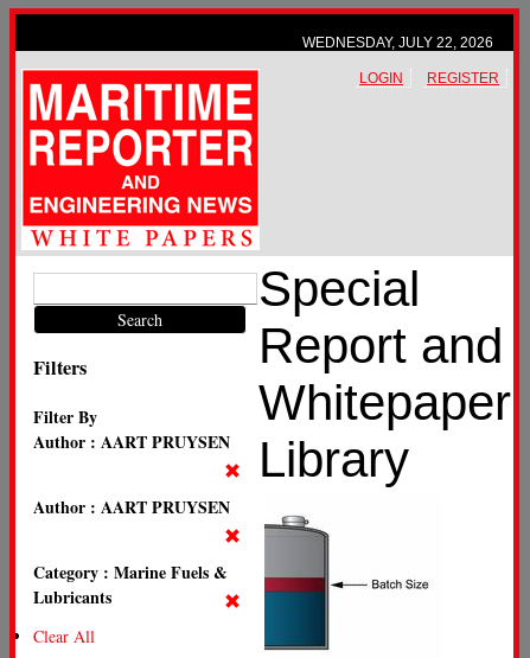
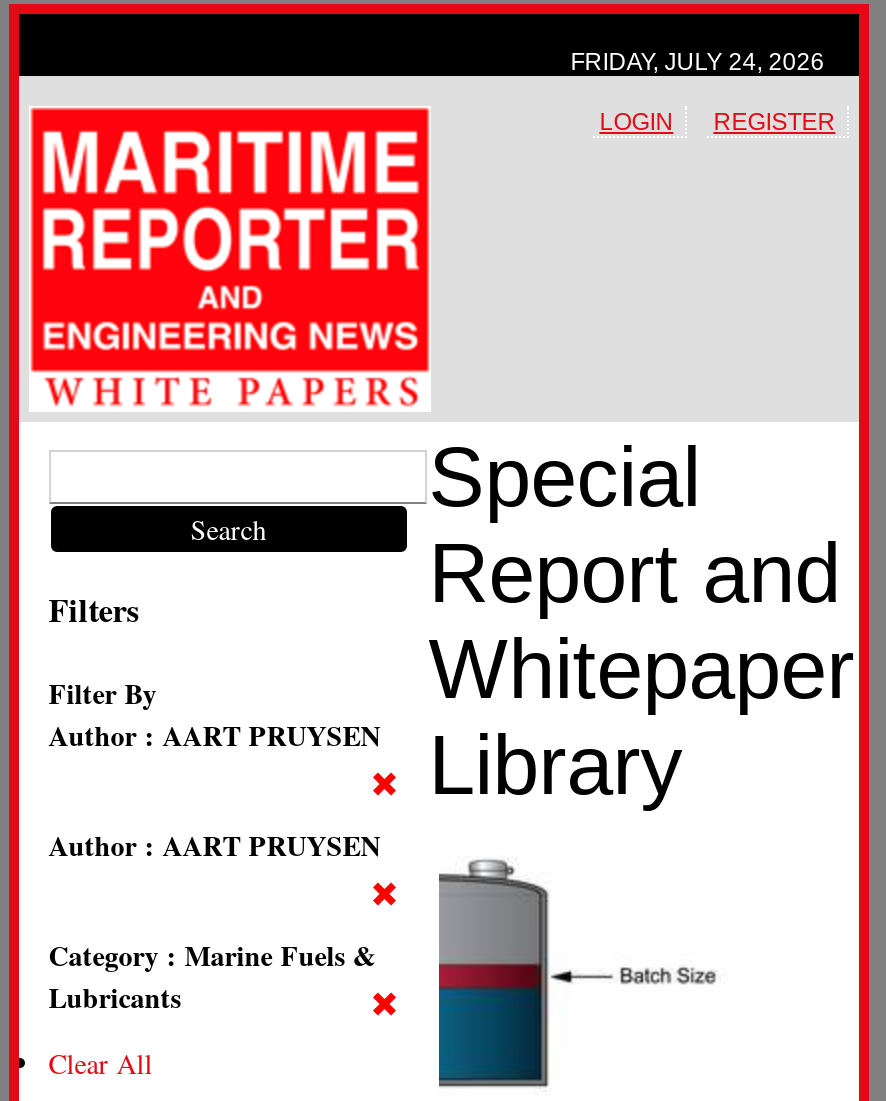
- WEDNESDAY, JULY 22, 2026
+ FRIDAY, JULY 24, 2026
